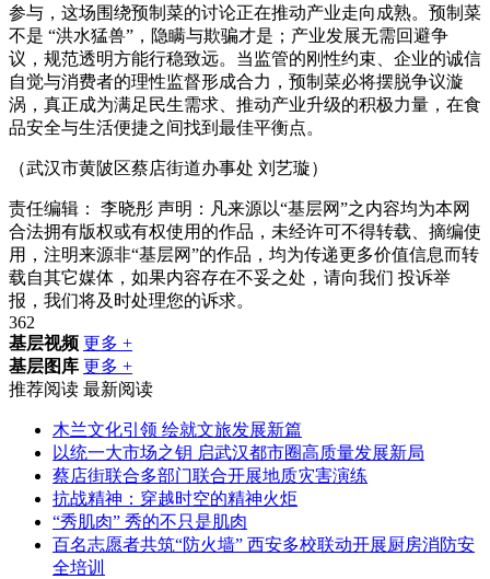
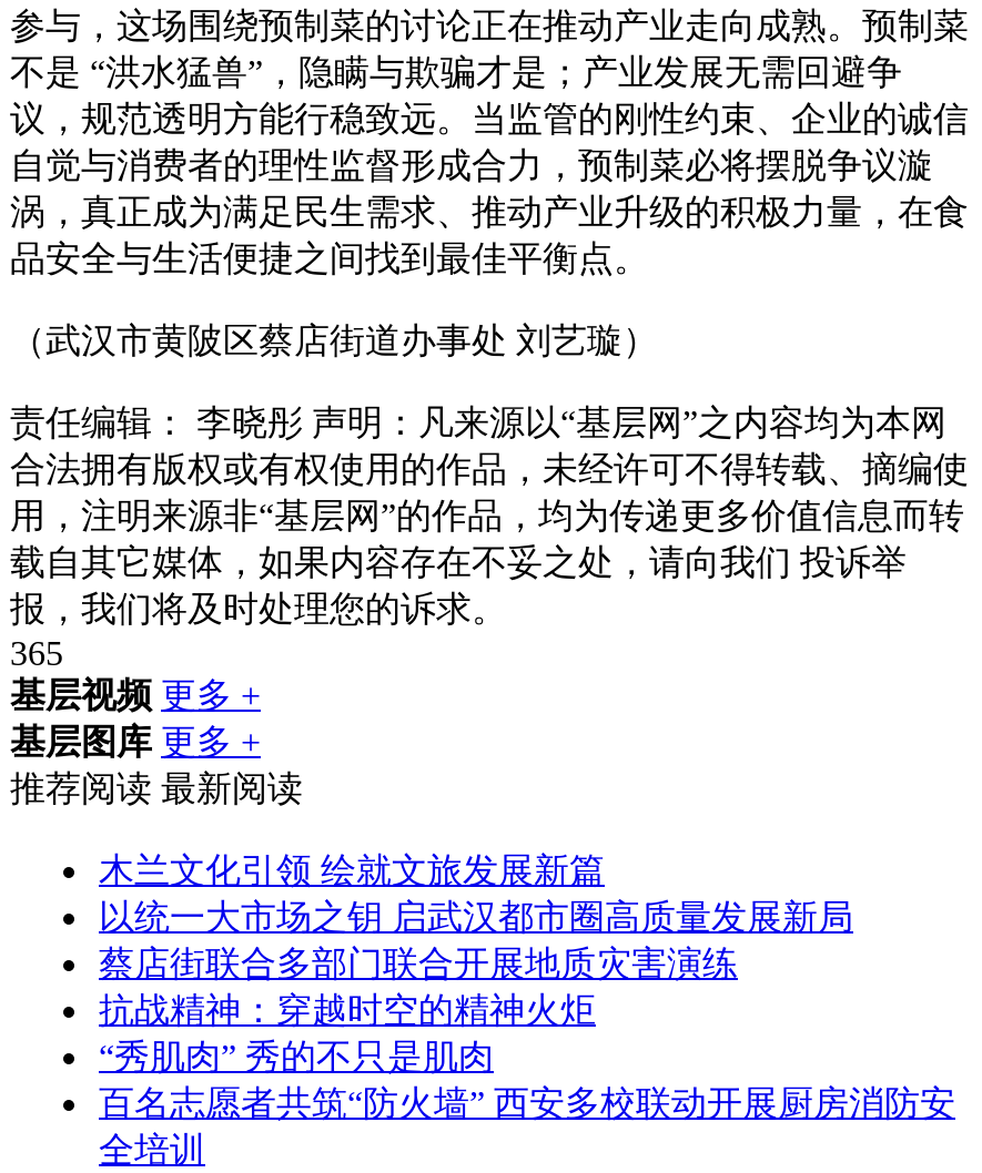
- 362
+ 365
